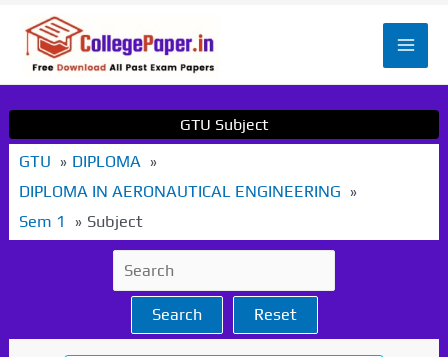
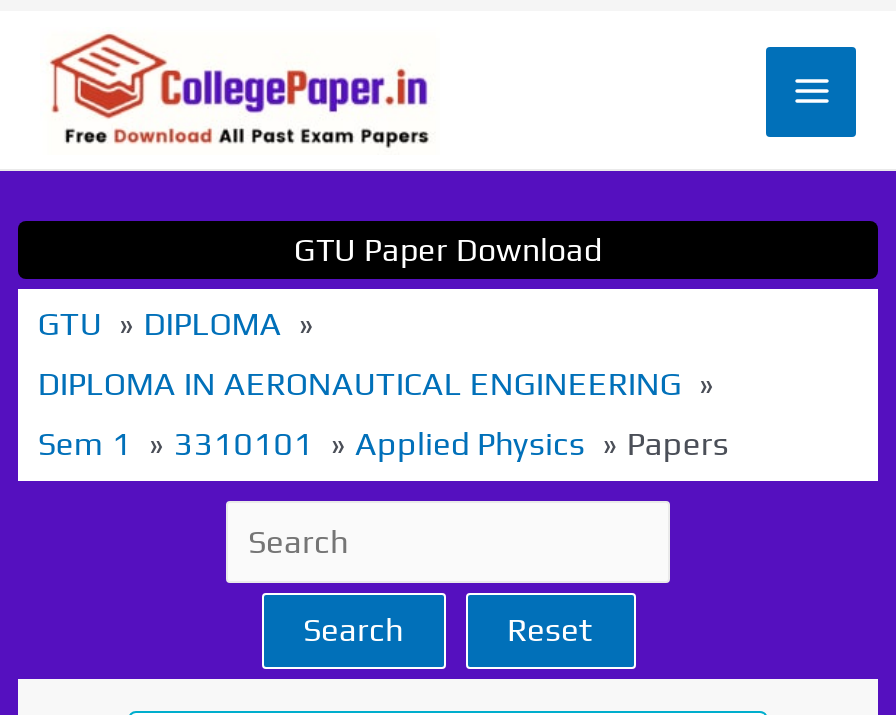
- GTU Subject
+ GTU Paper Download

- Subject
+ 3310101
+ Applied Physics
+ Papers
